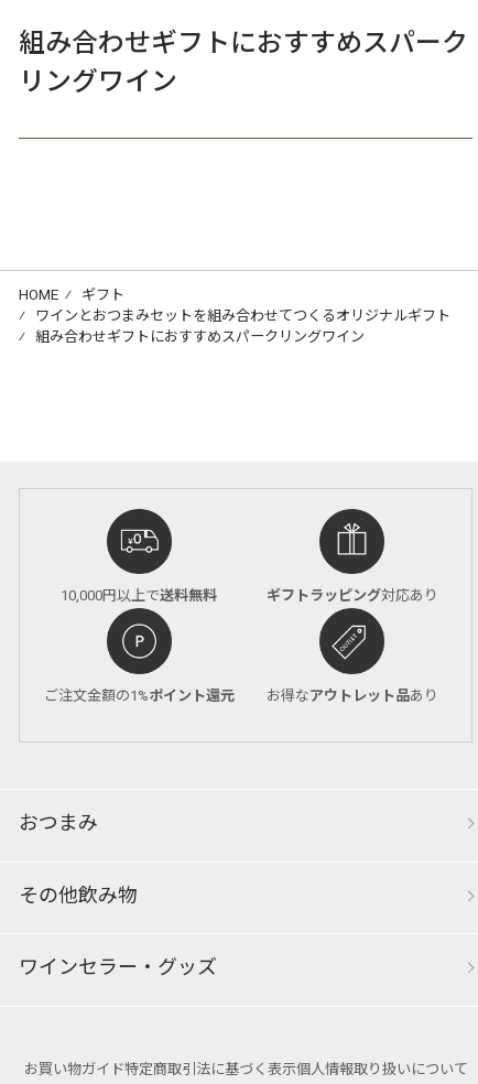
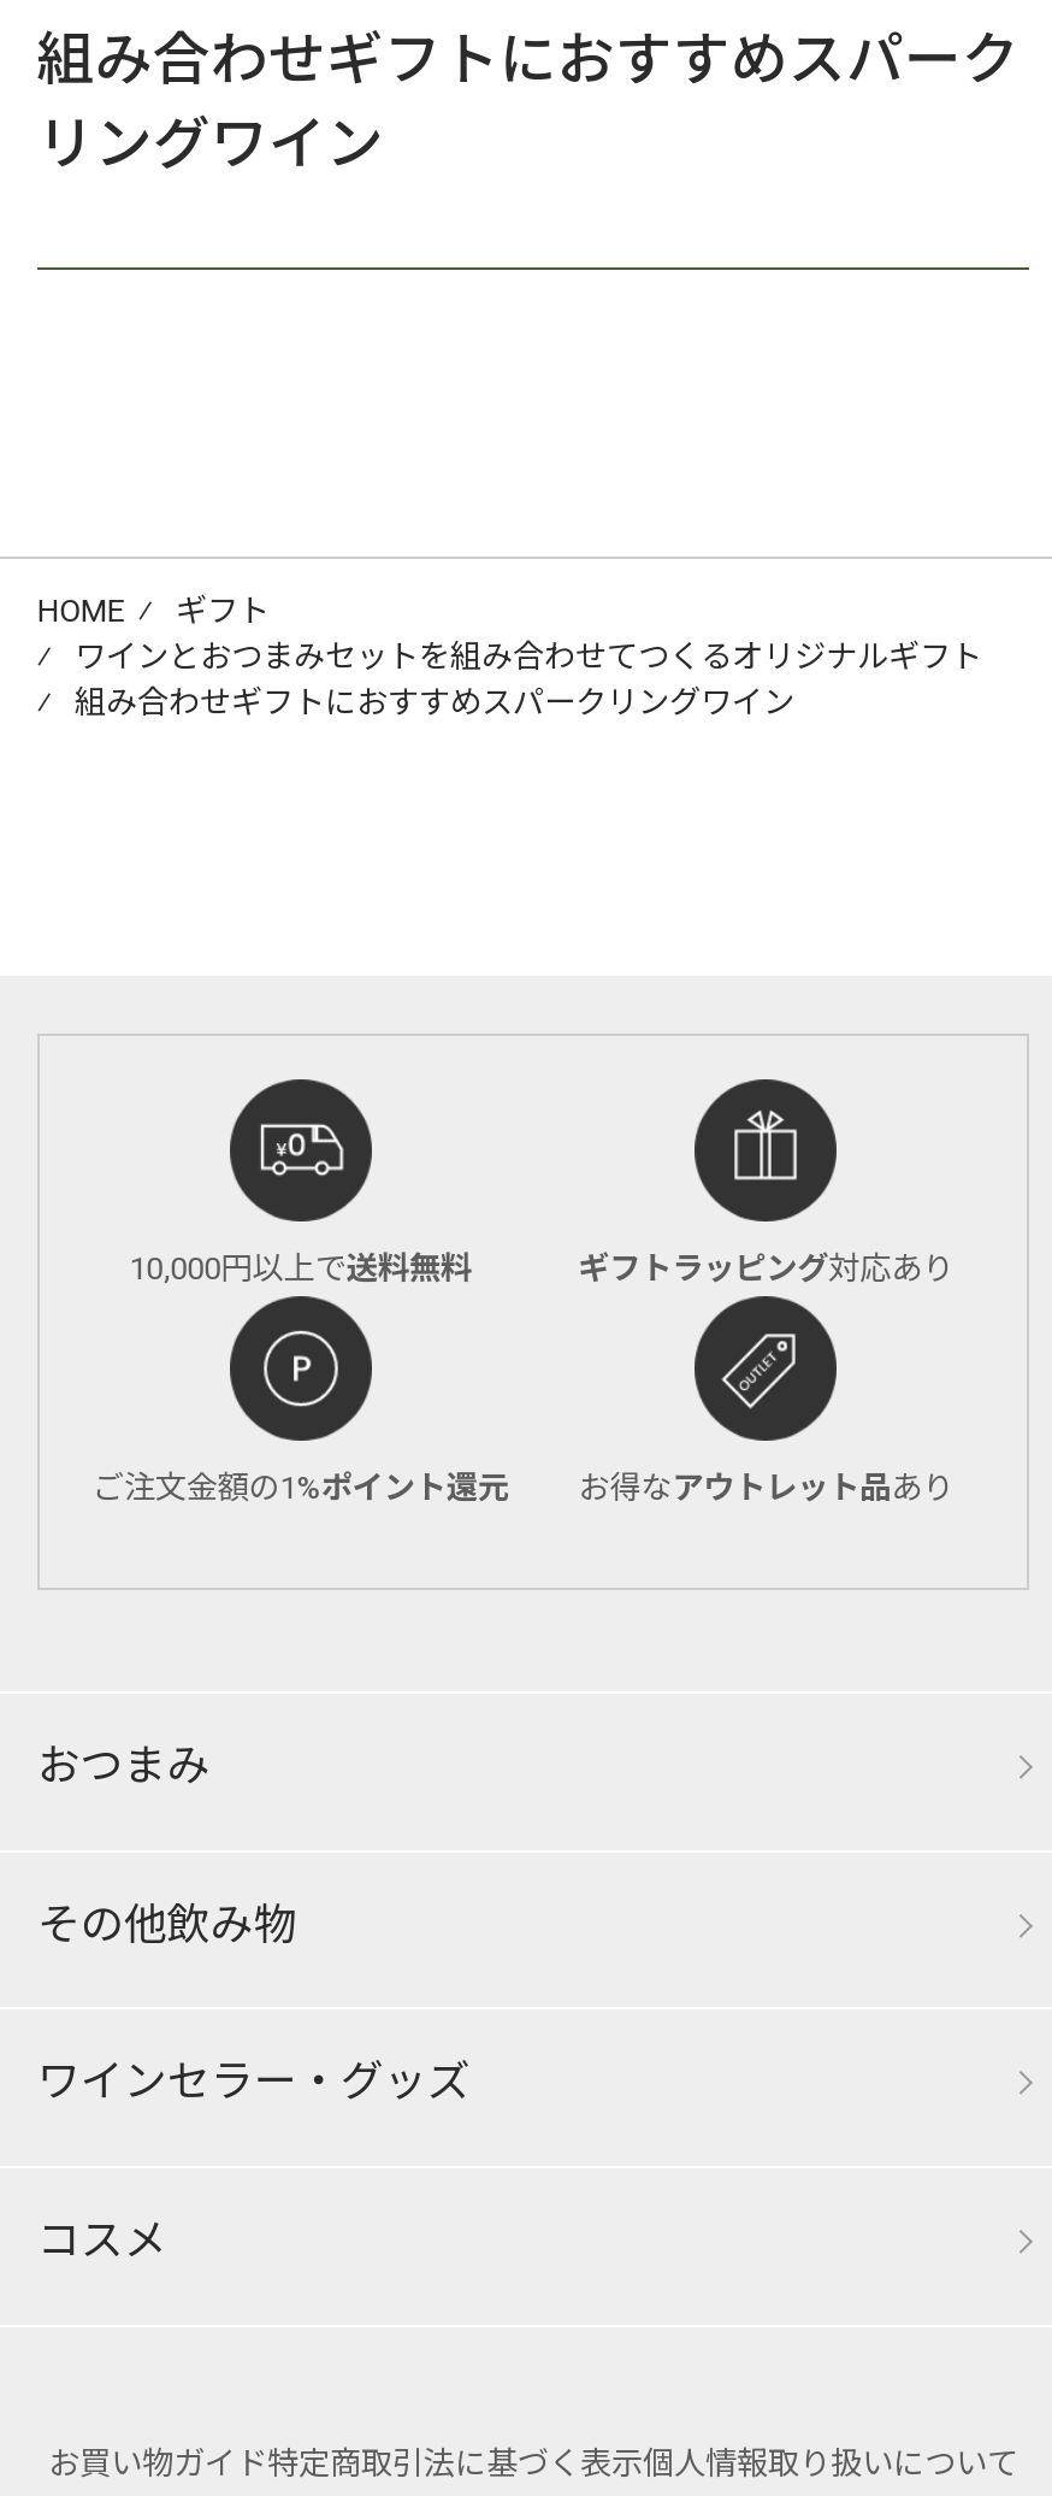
+ コスメ
